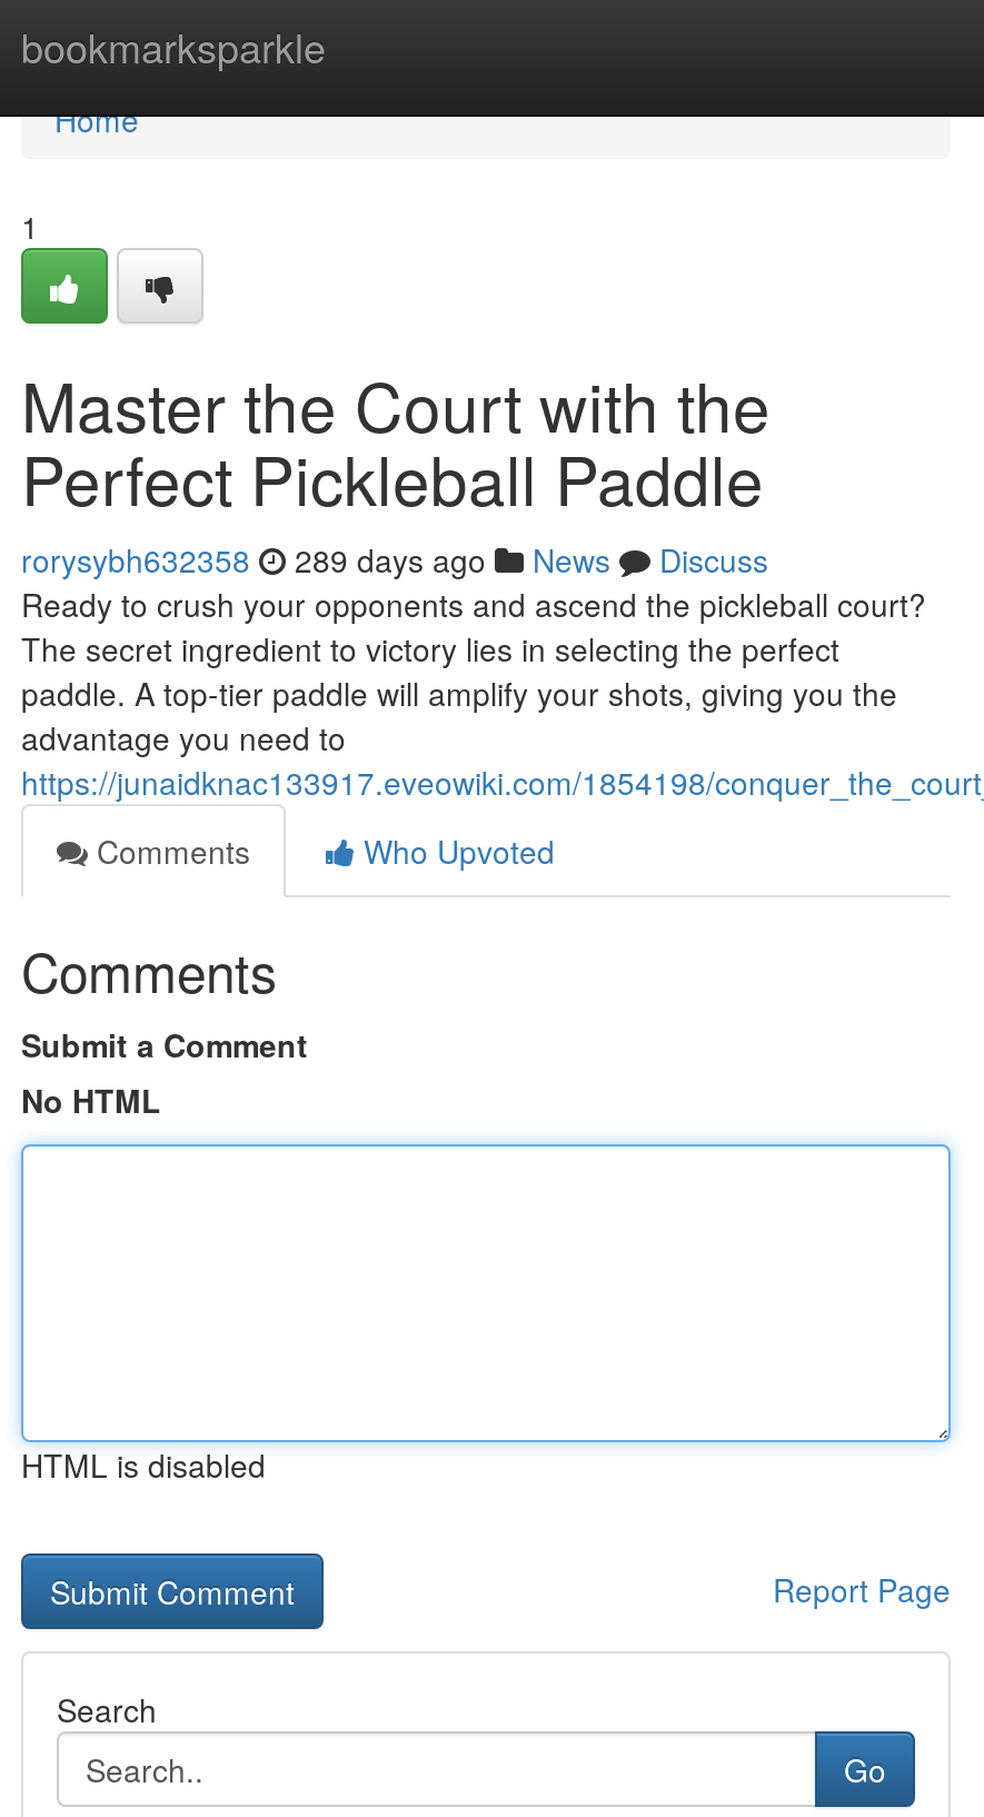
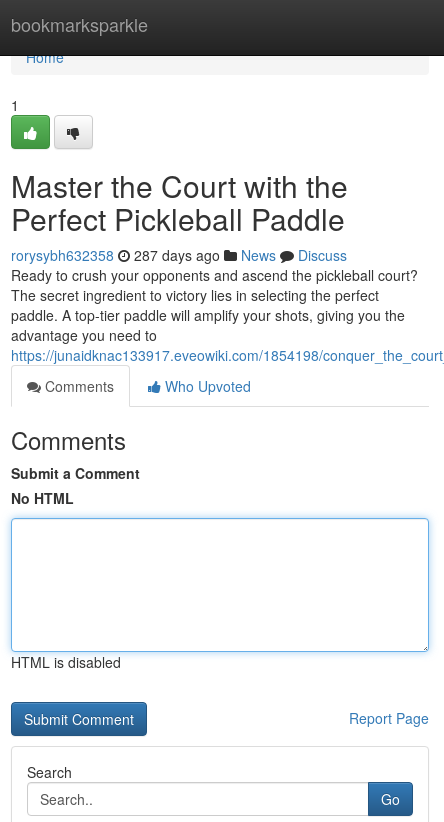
- rorysybh632358 289 days ago News Discuss
+ rorysybh632358 287 days ago News Discuss
